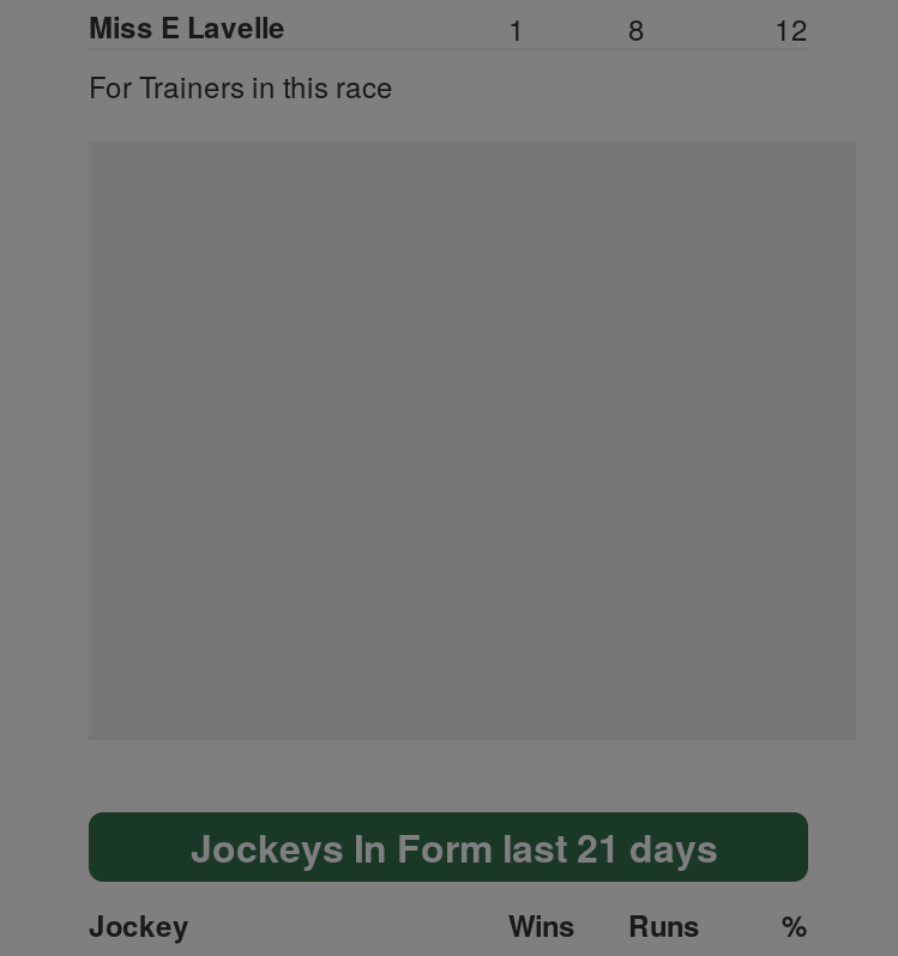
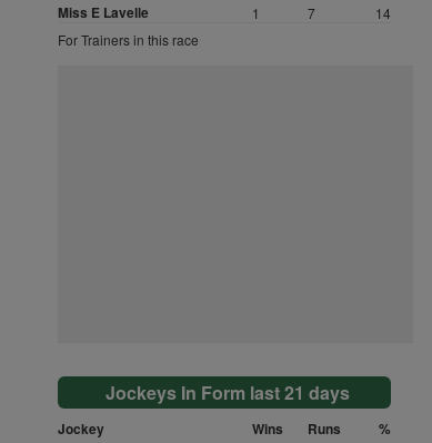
- 8
+ 7

- 12
+ 14
